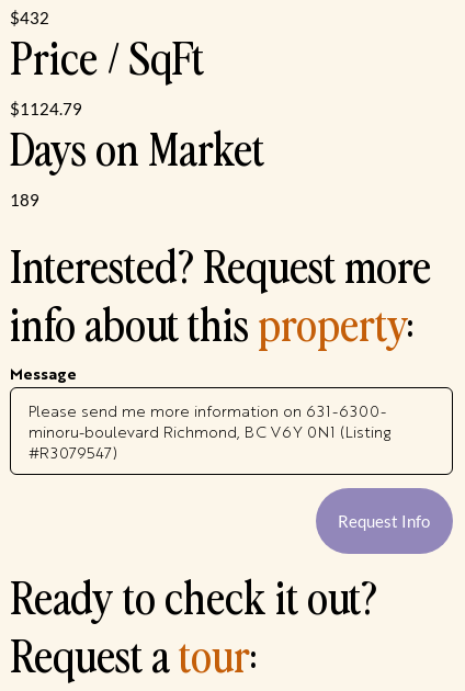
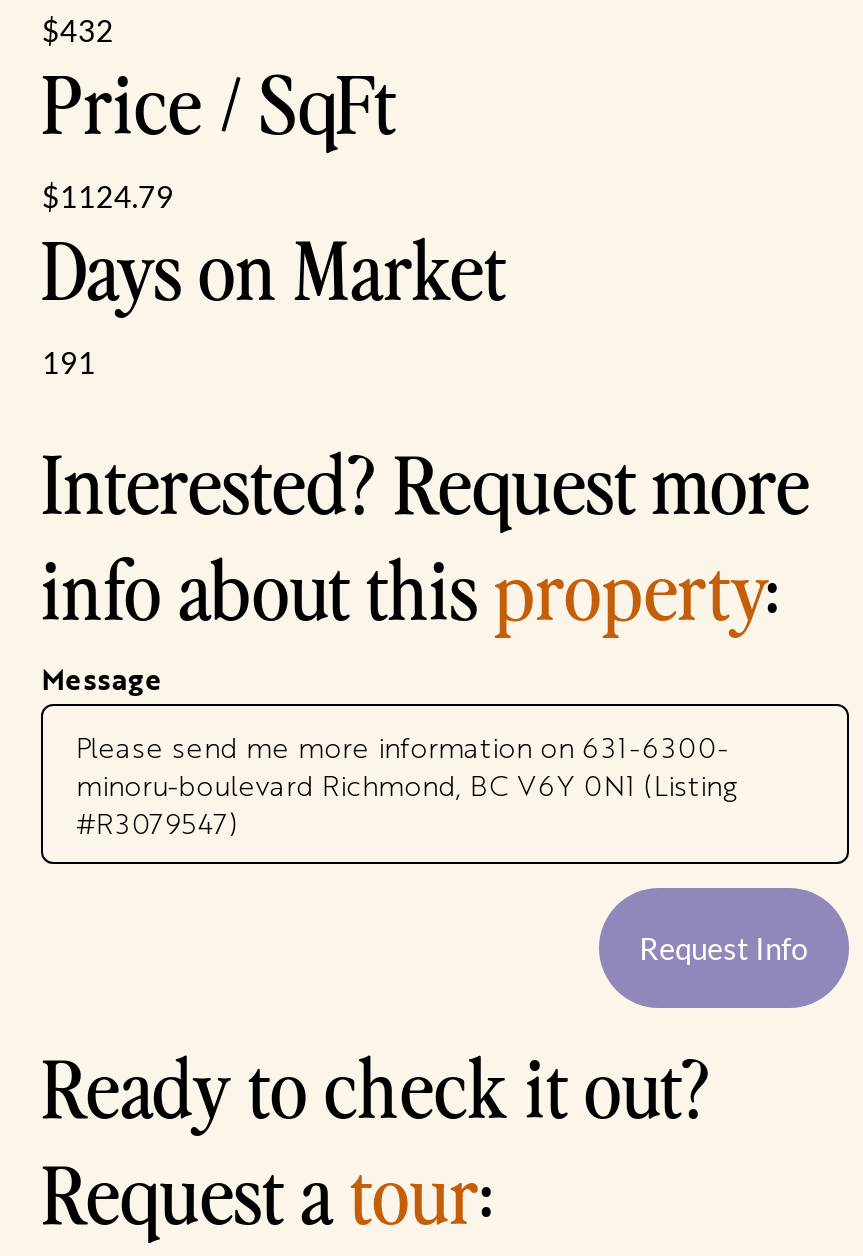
- 189
+ 191
